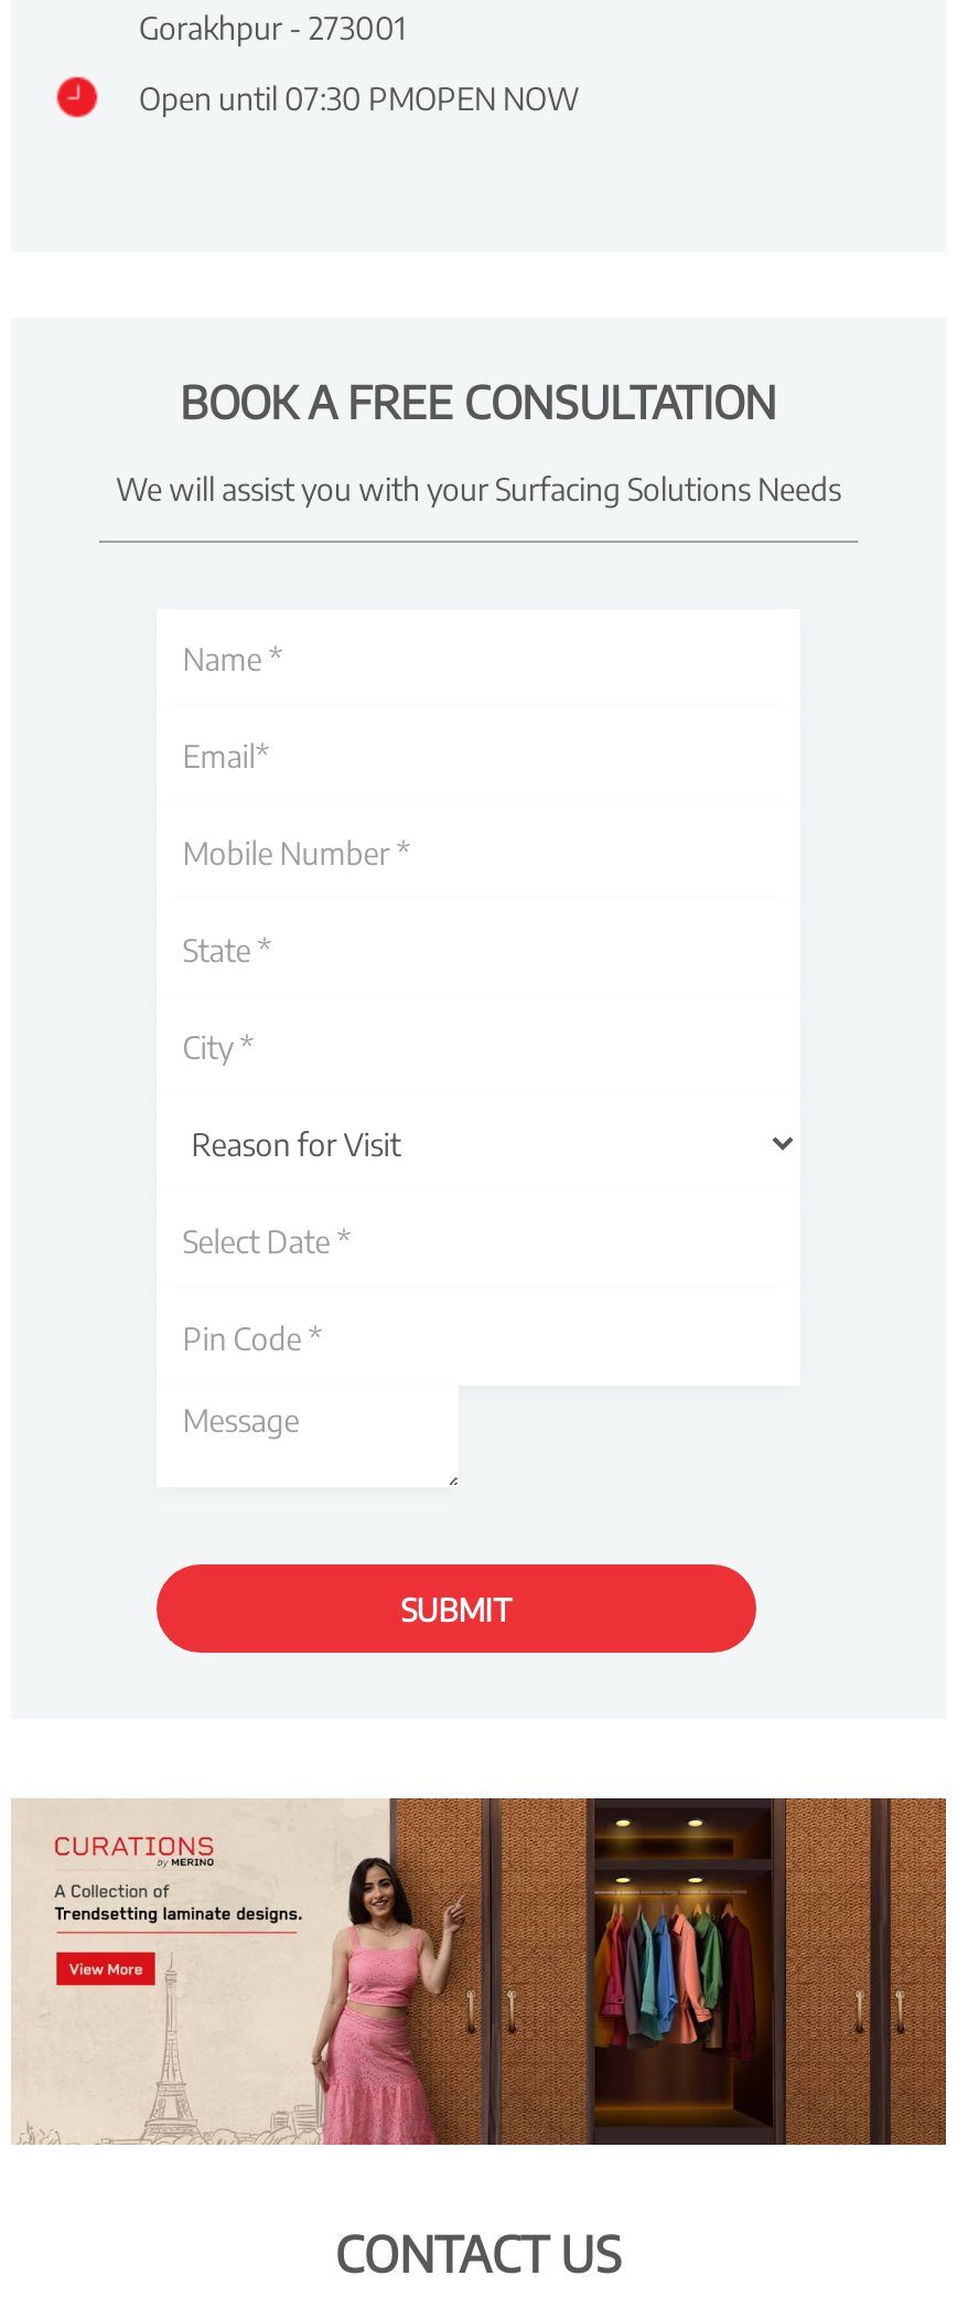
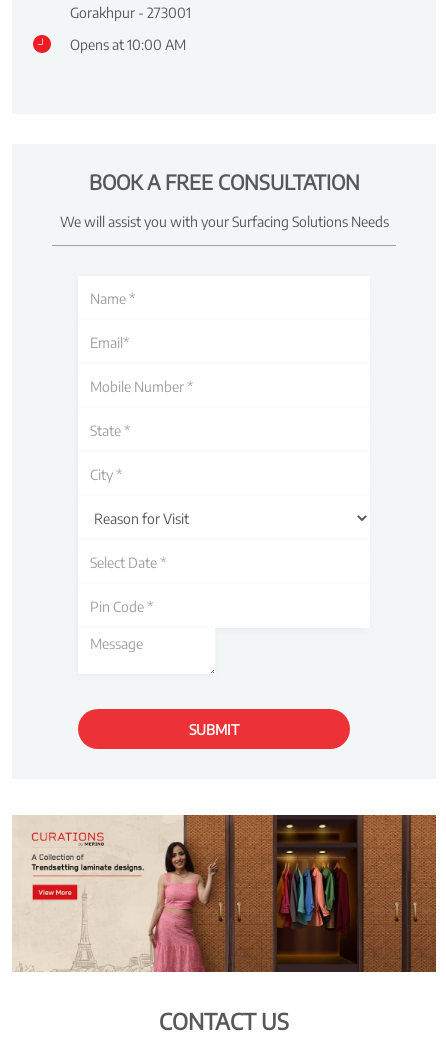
- Open until 07:30 PMOPEN NOW
+ Opens at 10:00 AM
